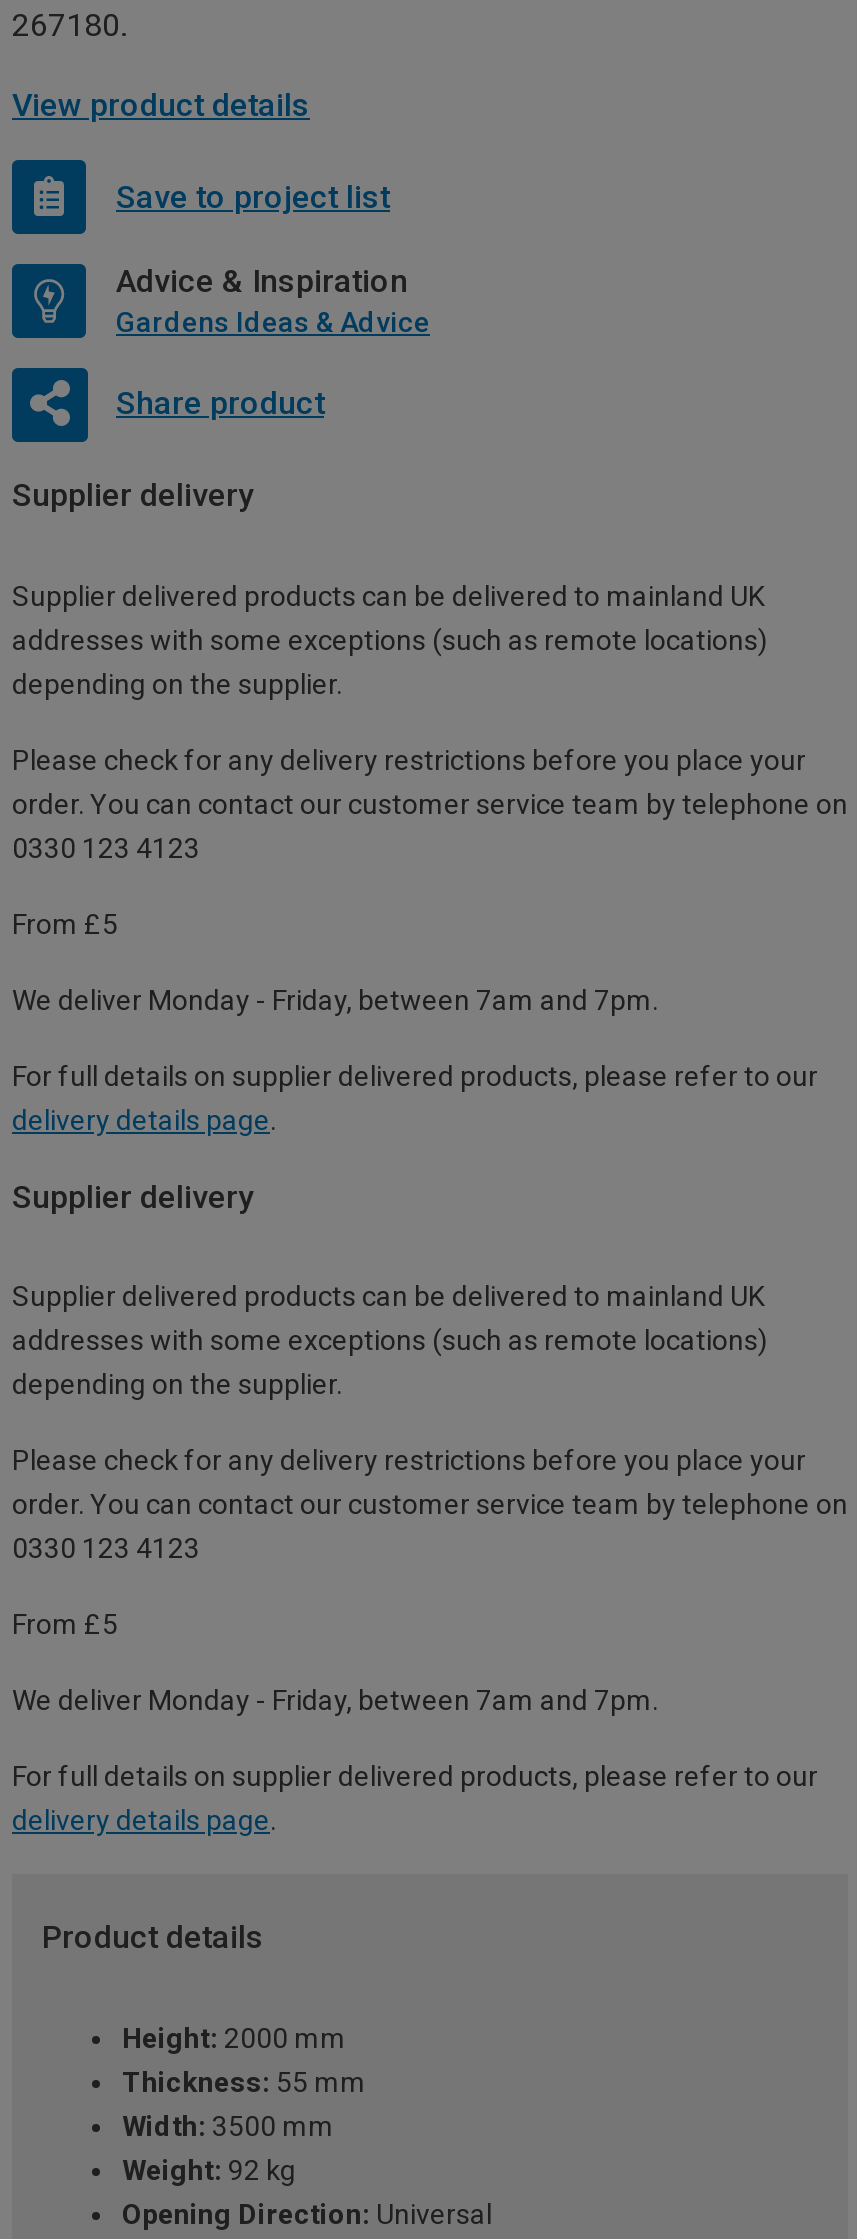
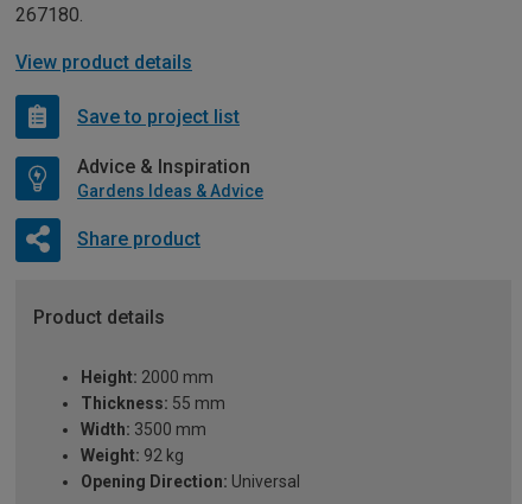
- Supplier delivery
- Supplier delivered products can be delivered to mainland UK
- addresses with some exceptions (such as remote locations)
- depending on the supplier.
- Please check for any delivery restrictions before you place your
- order. You can contact our customer service team by telephone on
- 0330 123 4123
- From £5
- We deliver Monday - Friday, between 7am and 7pm.
- For full details on supplier delivered products, please refer to our
- delivery details page.
- Supplier delivery
- Supplier delivered products can be delivered to mainland UK
- addresses with some exceptions (such as remote locations)
- depending on the supplier.
- Please check for any delivery restrictions before you place your
- order. You can contact our customer service team by telephone on
- 0330 123 4123
- From £5
- We deliver Monday - Friday, between 7am and 7pm.
- For full details on supplier delivered products, please refer to our
- delivery details page.
